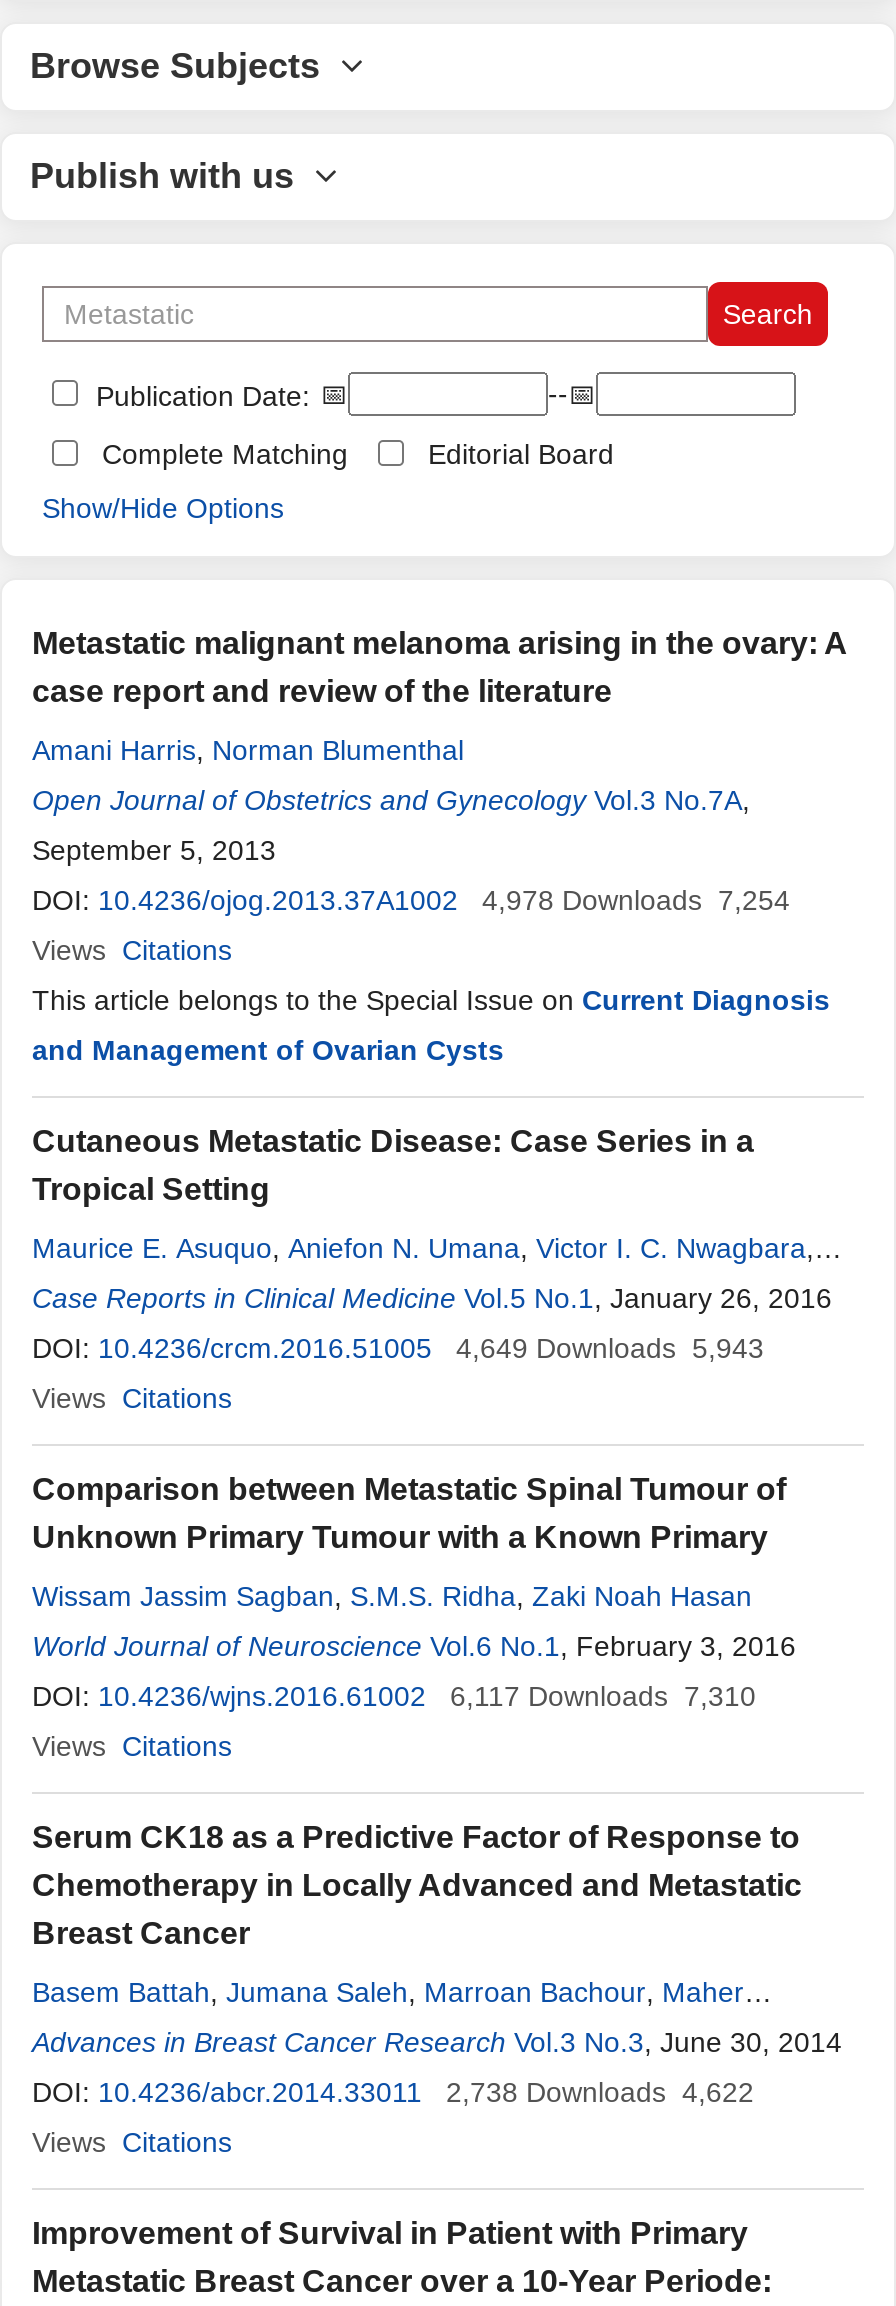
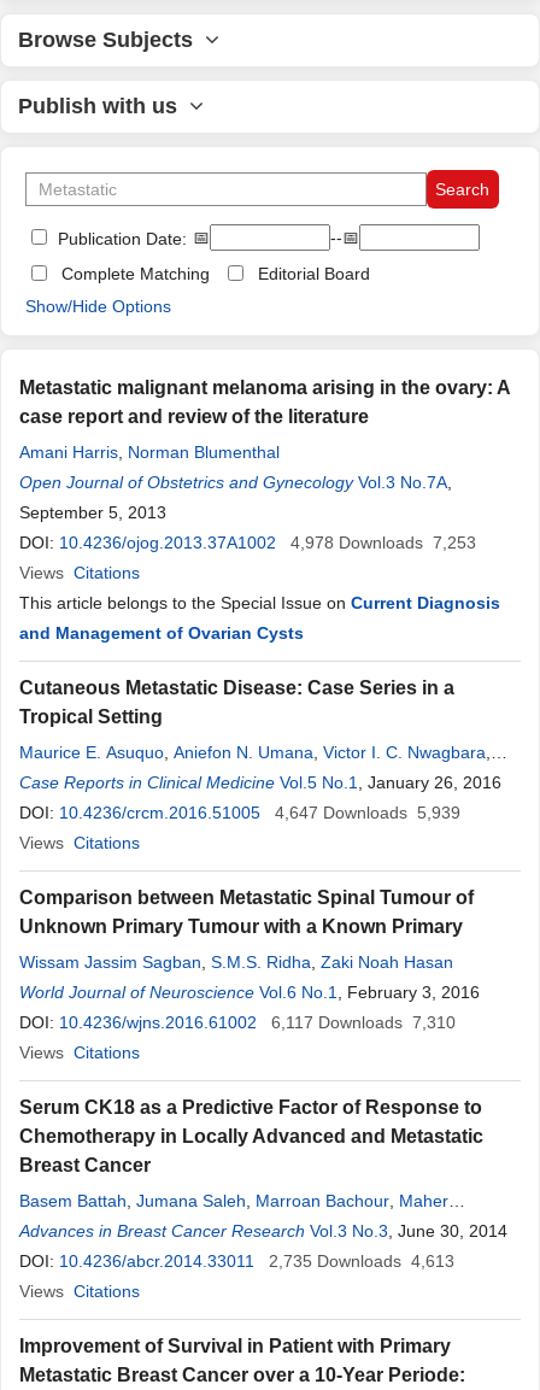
- DOI: 10.4236/ojog.2013.37A1002 4,978 Downloads 7,254
+ DOI: 10.4236/ojog.2013.37A1002 4,978 Downloads 7,253

- DOI: 10.4236/crcm.2016.51005 4,649 Downloads 5,943
+ DOI: 10.4236/crcm.2016.51005 4,647 Downloads 5,939

- DOI: 10.4236/abcr.2014.33011 2,738 Downloads 4,622
+ DOI: 10.4236/abcr.2014.33011 2,735 Downloads 4,613
